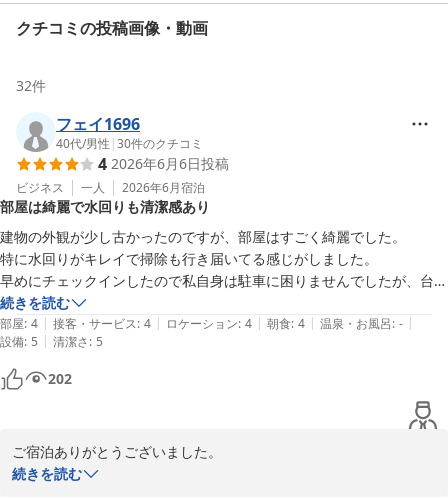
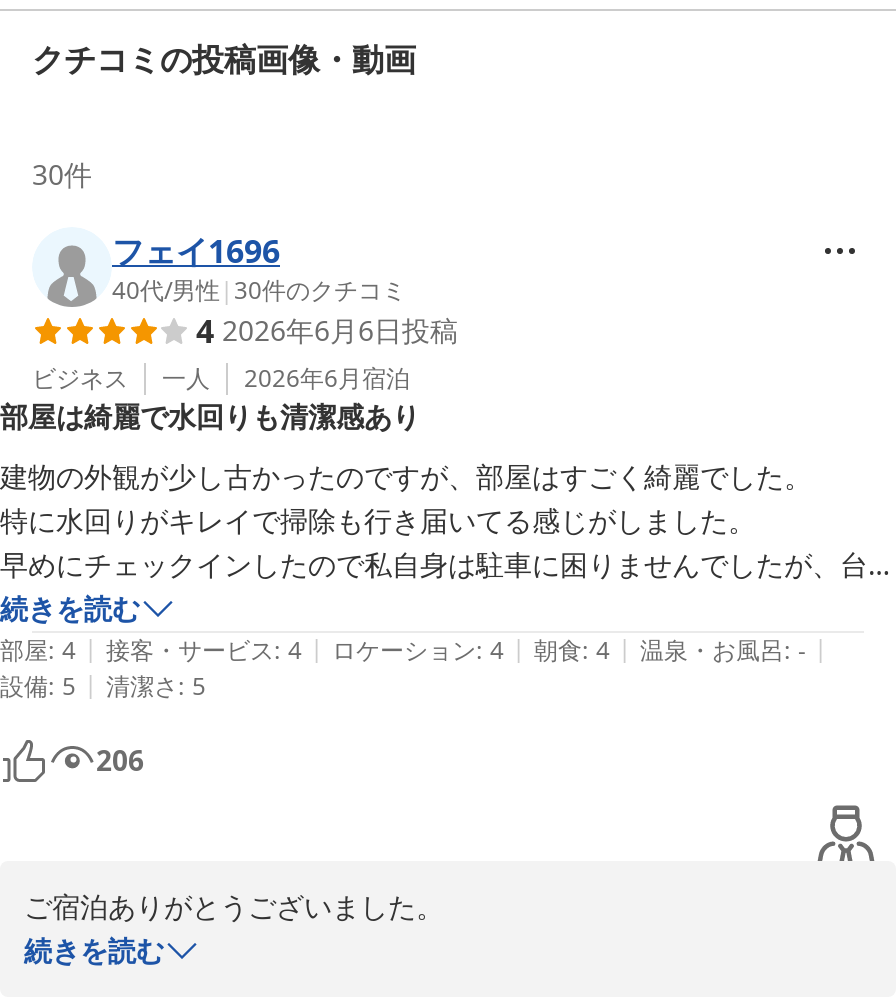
- 32件
+ 30件

- 202
+ 206
